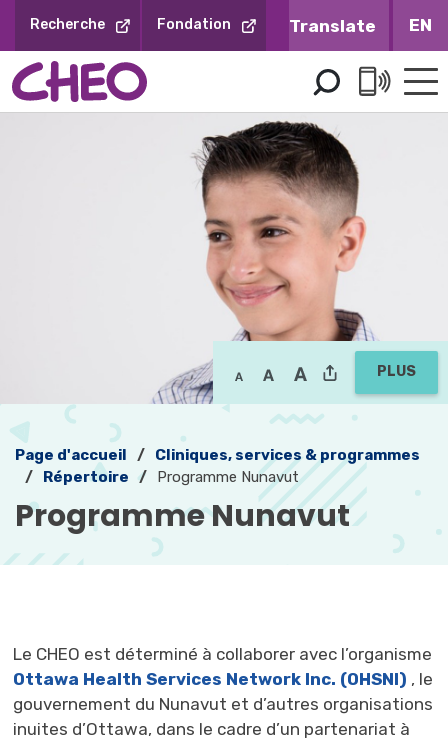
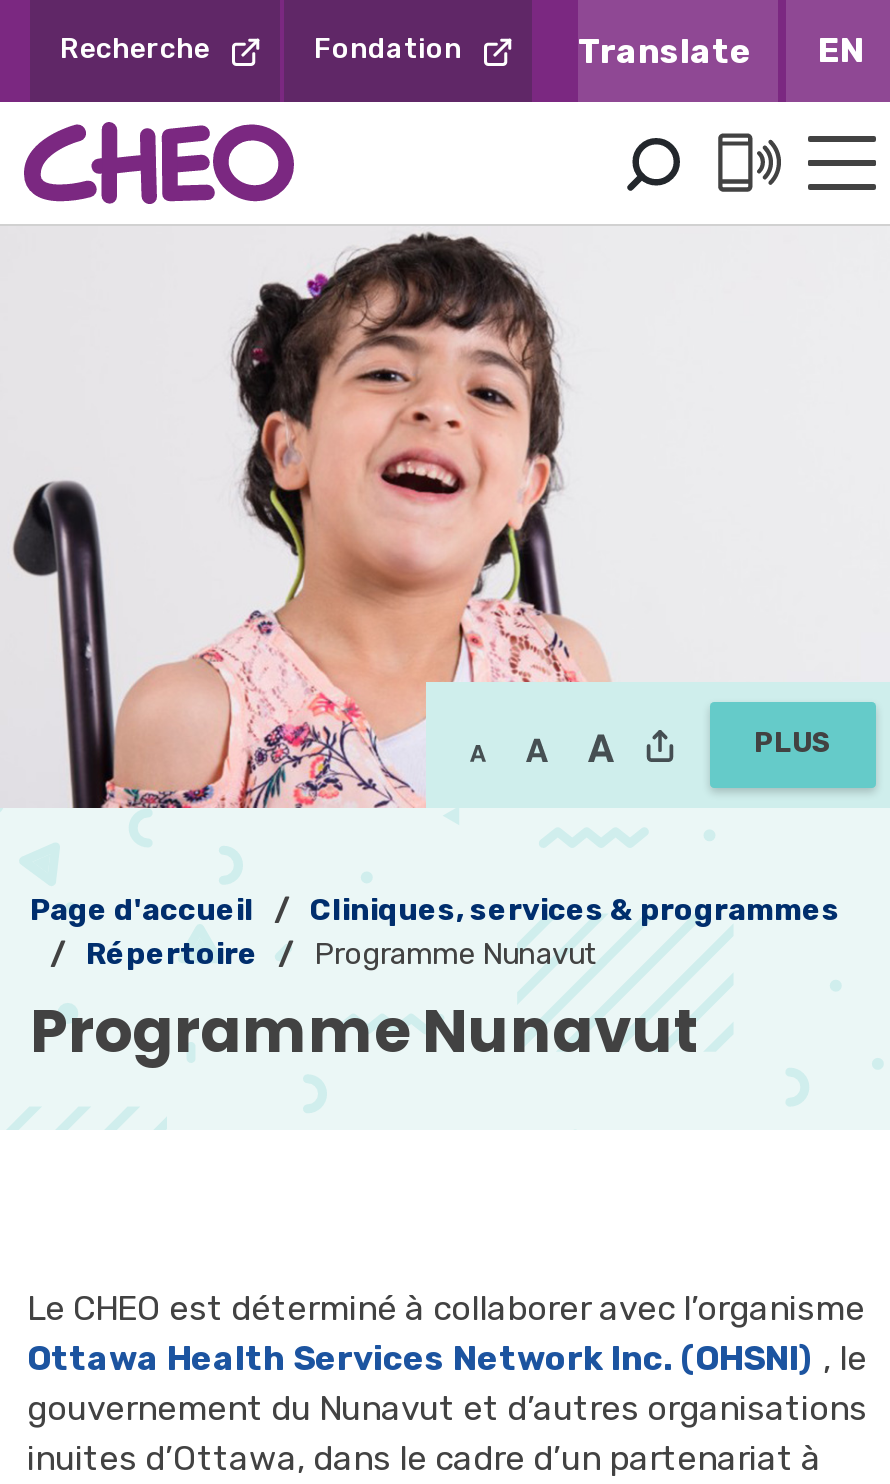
- [image]
+ [image]
